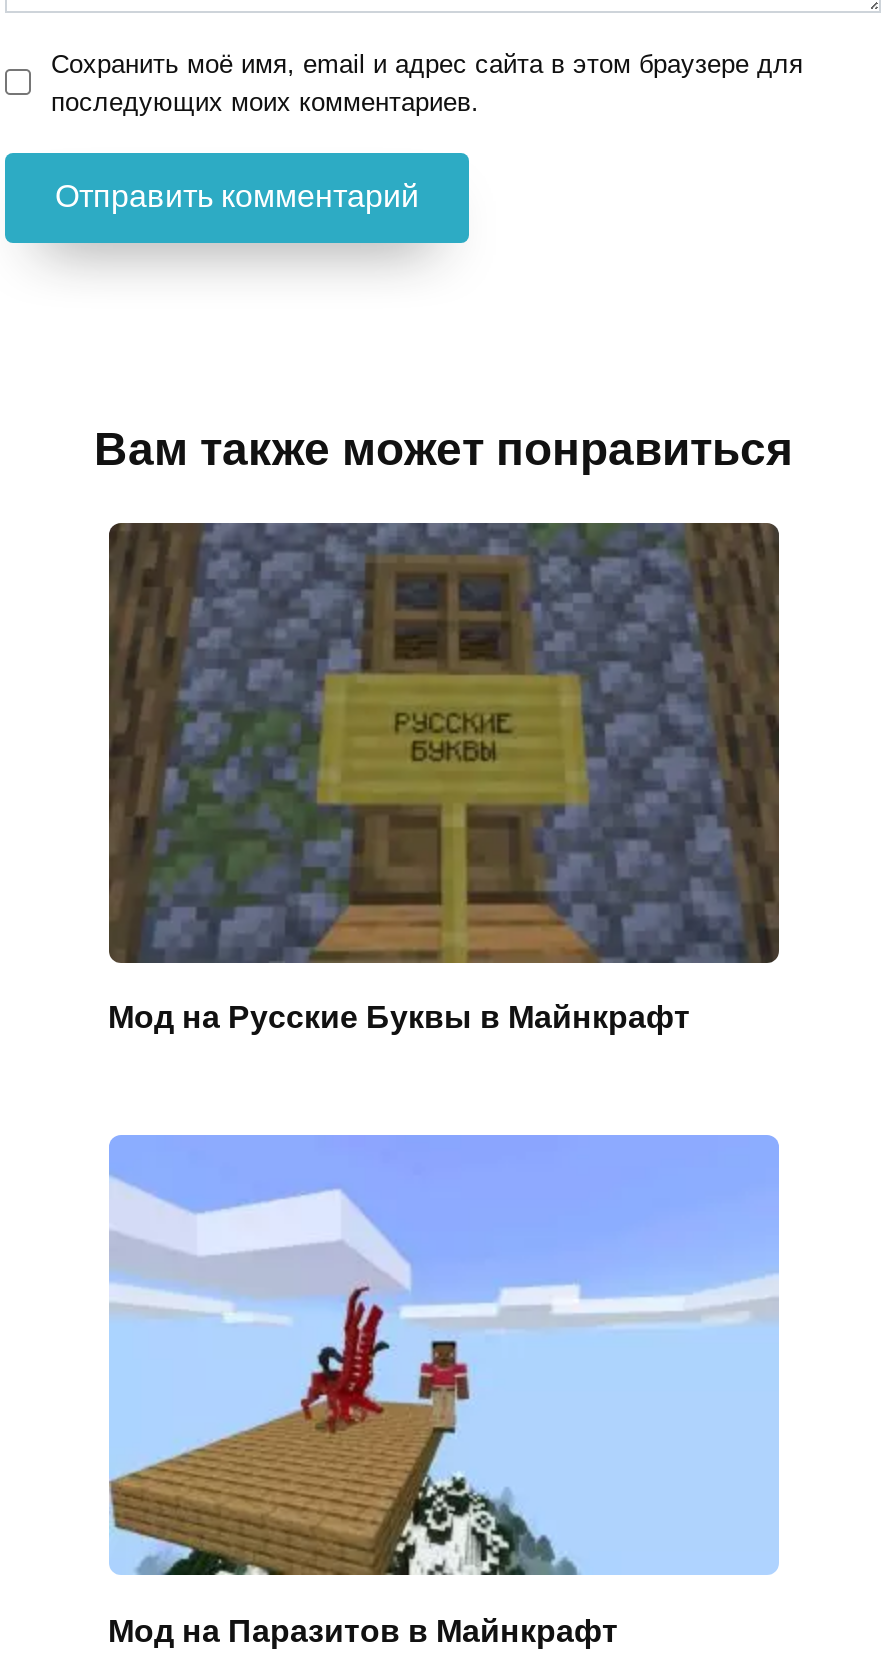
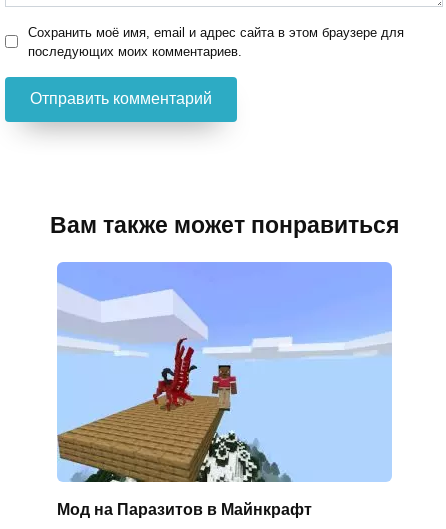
- [image]
- Мод на Русские Буквы в Майнкрафт
